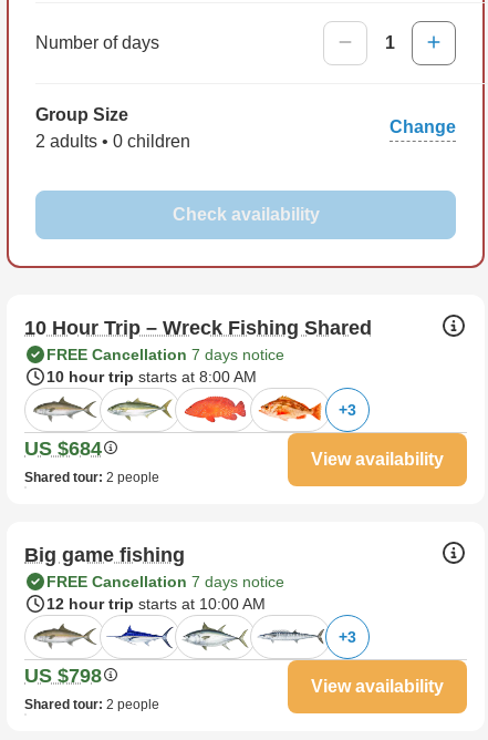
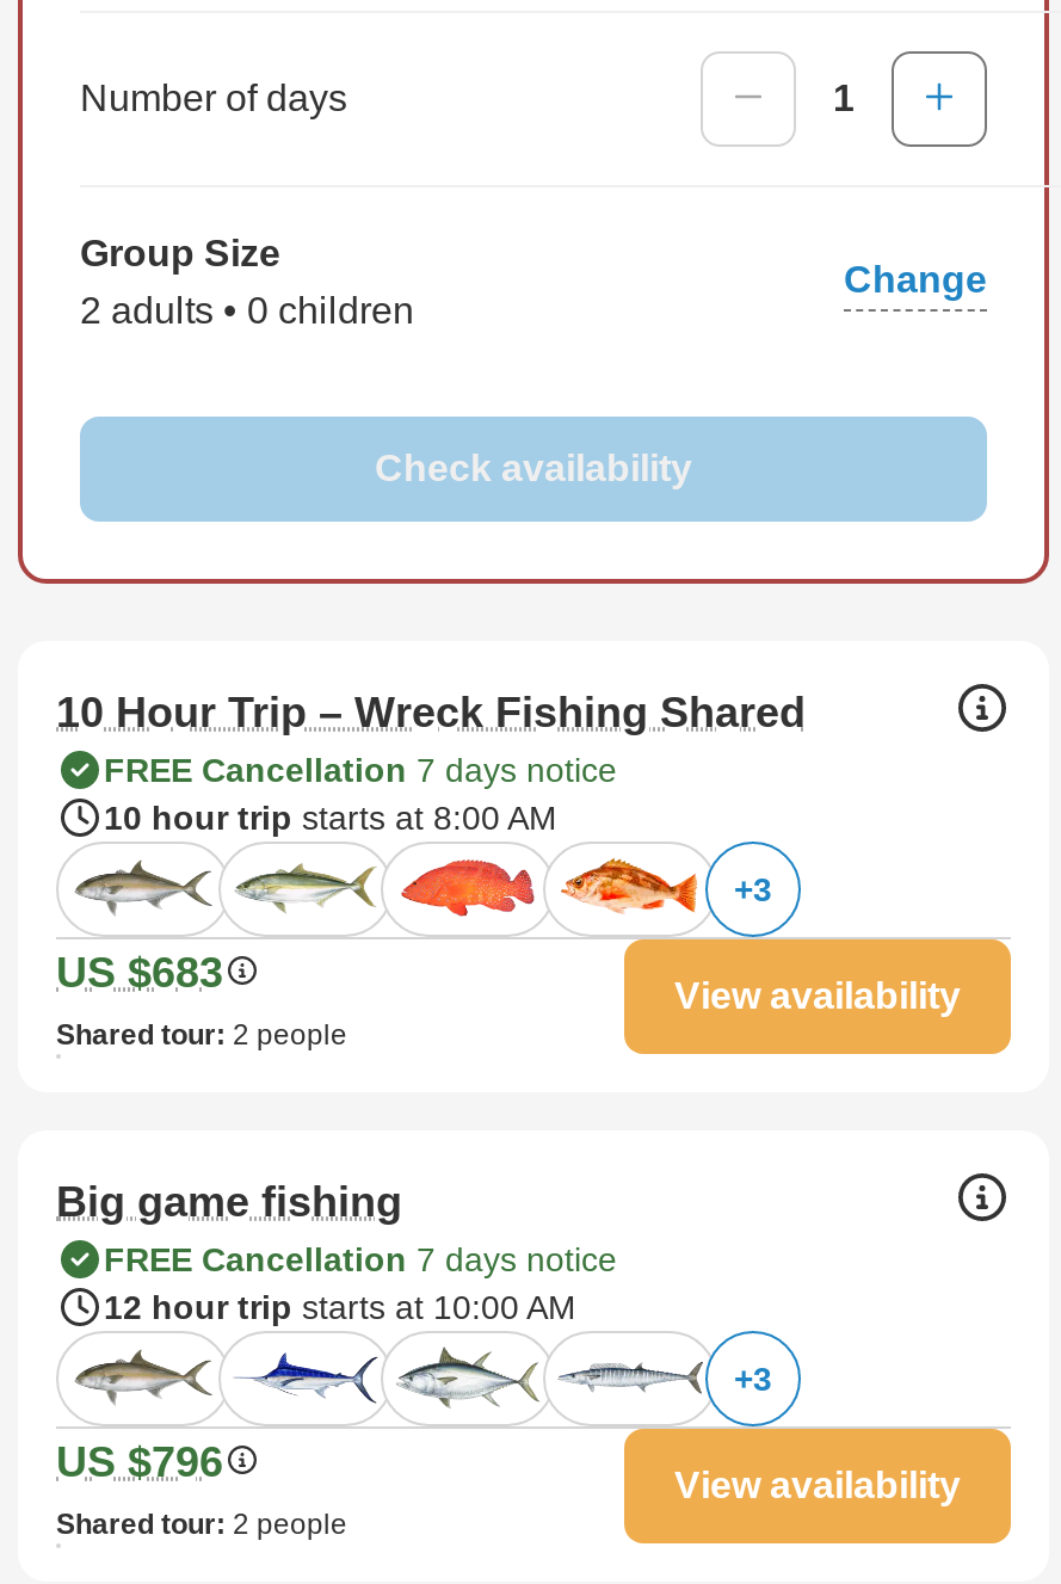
- US $684
+ US $683

- US $798
+ US $796
